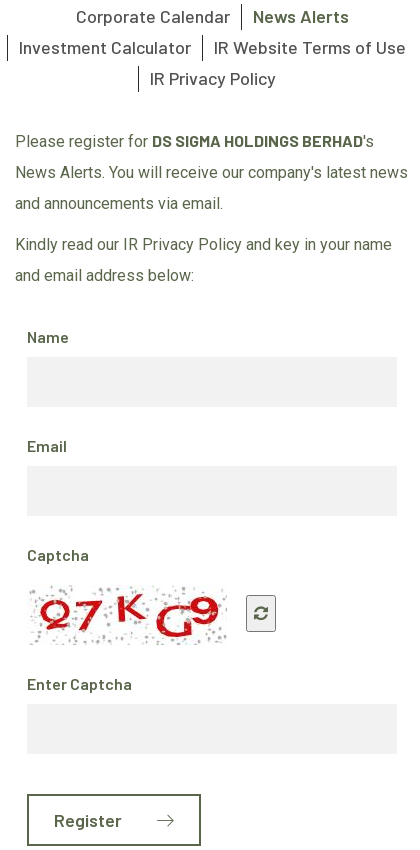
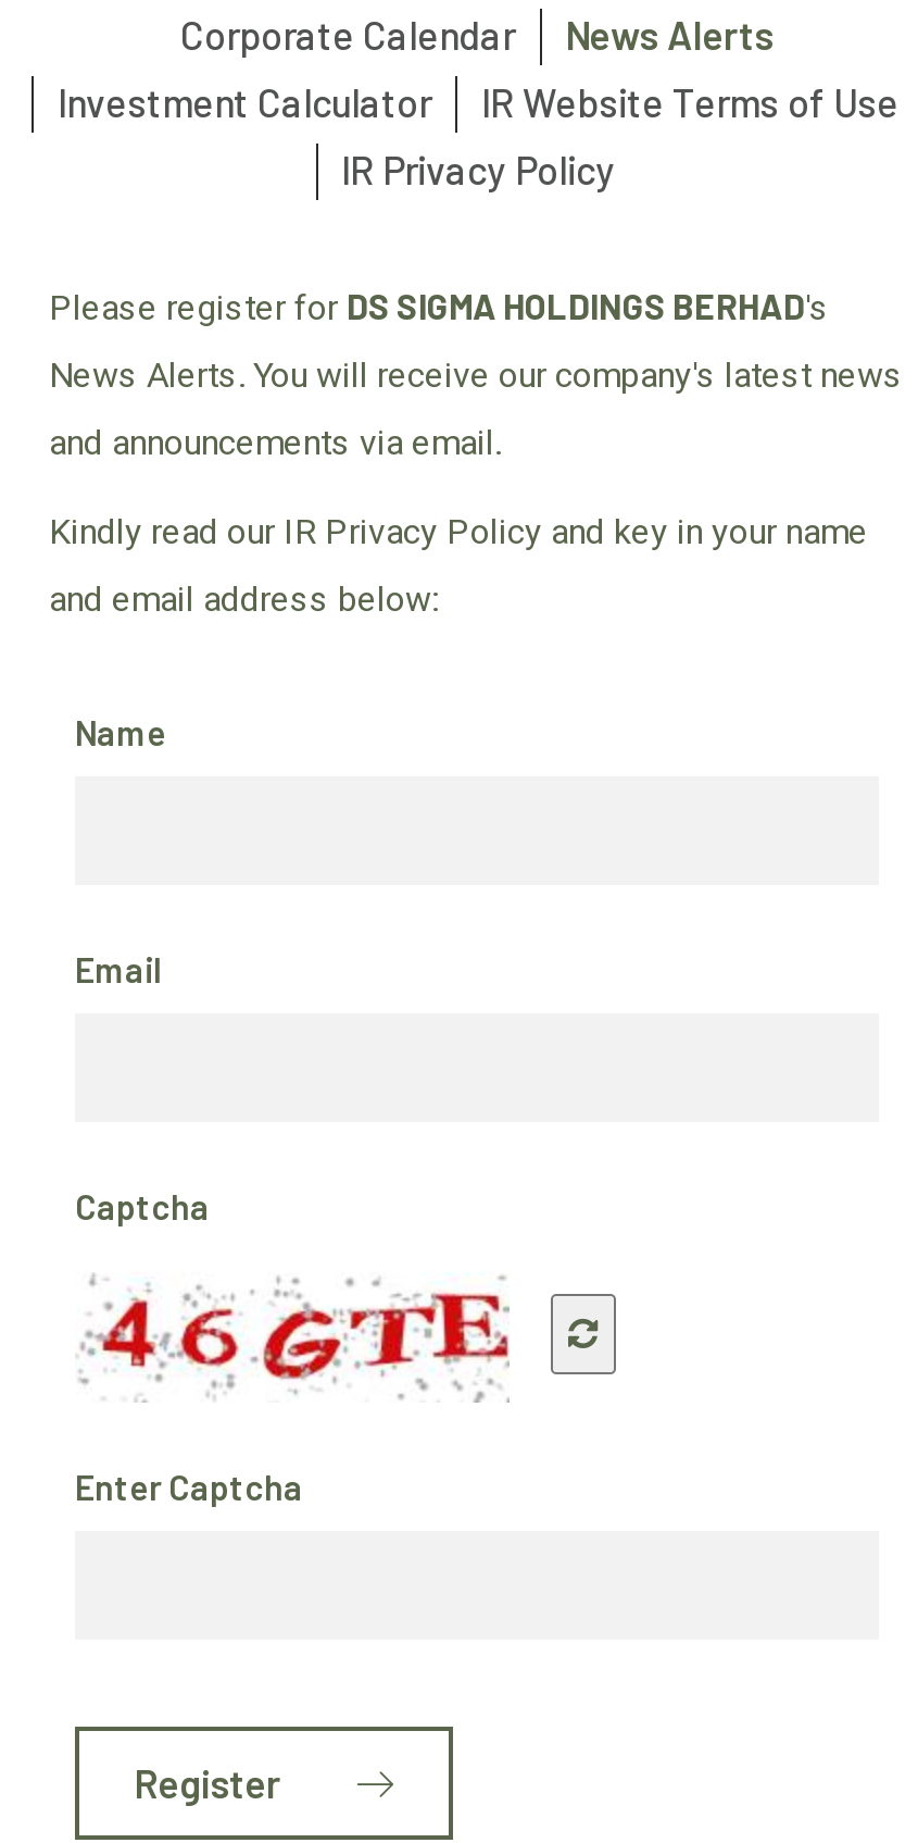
- [image]
+ [image]
